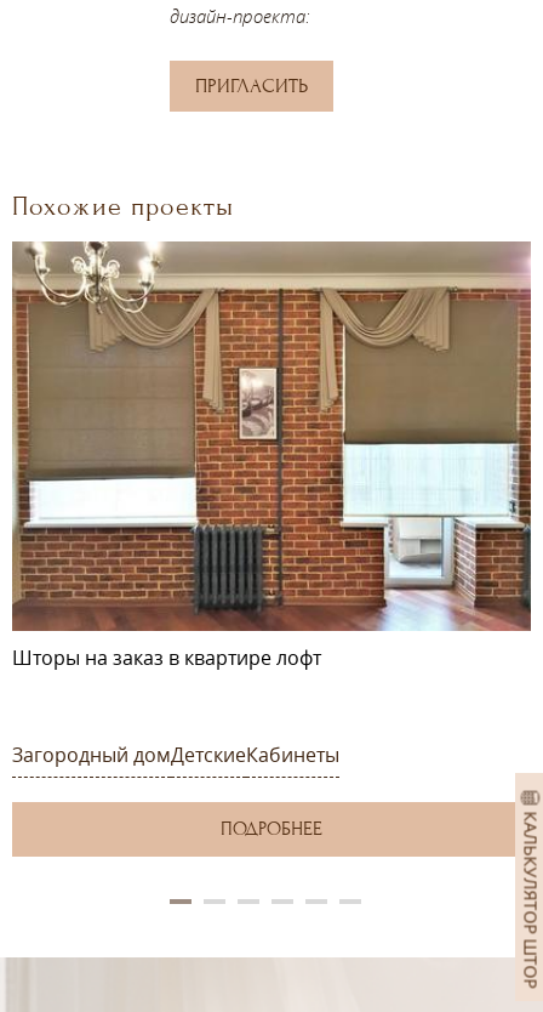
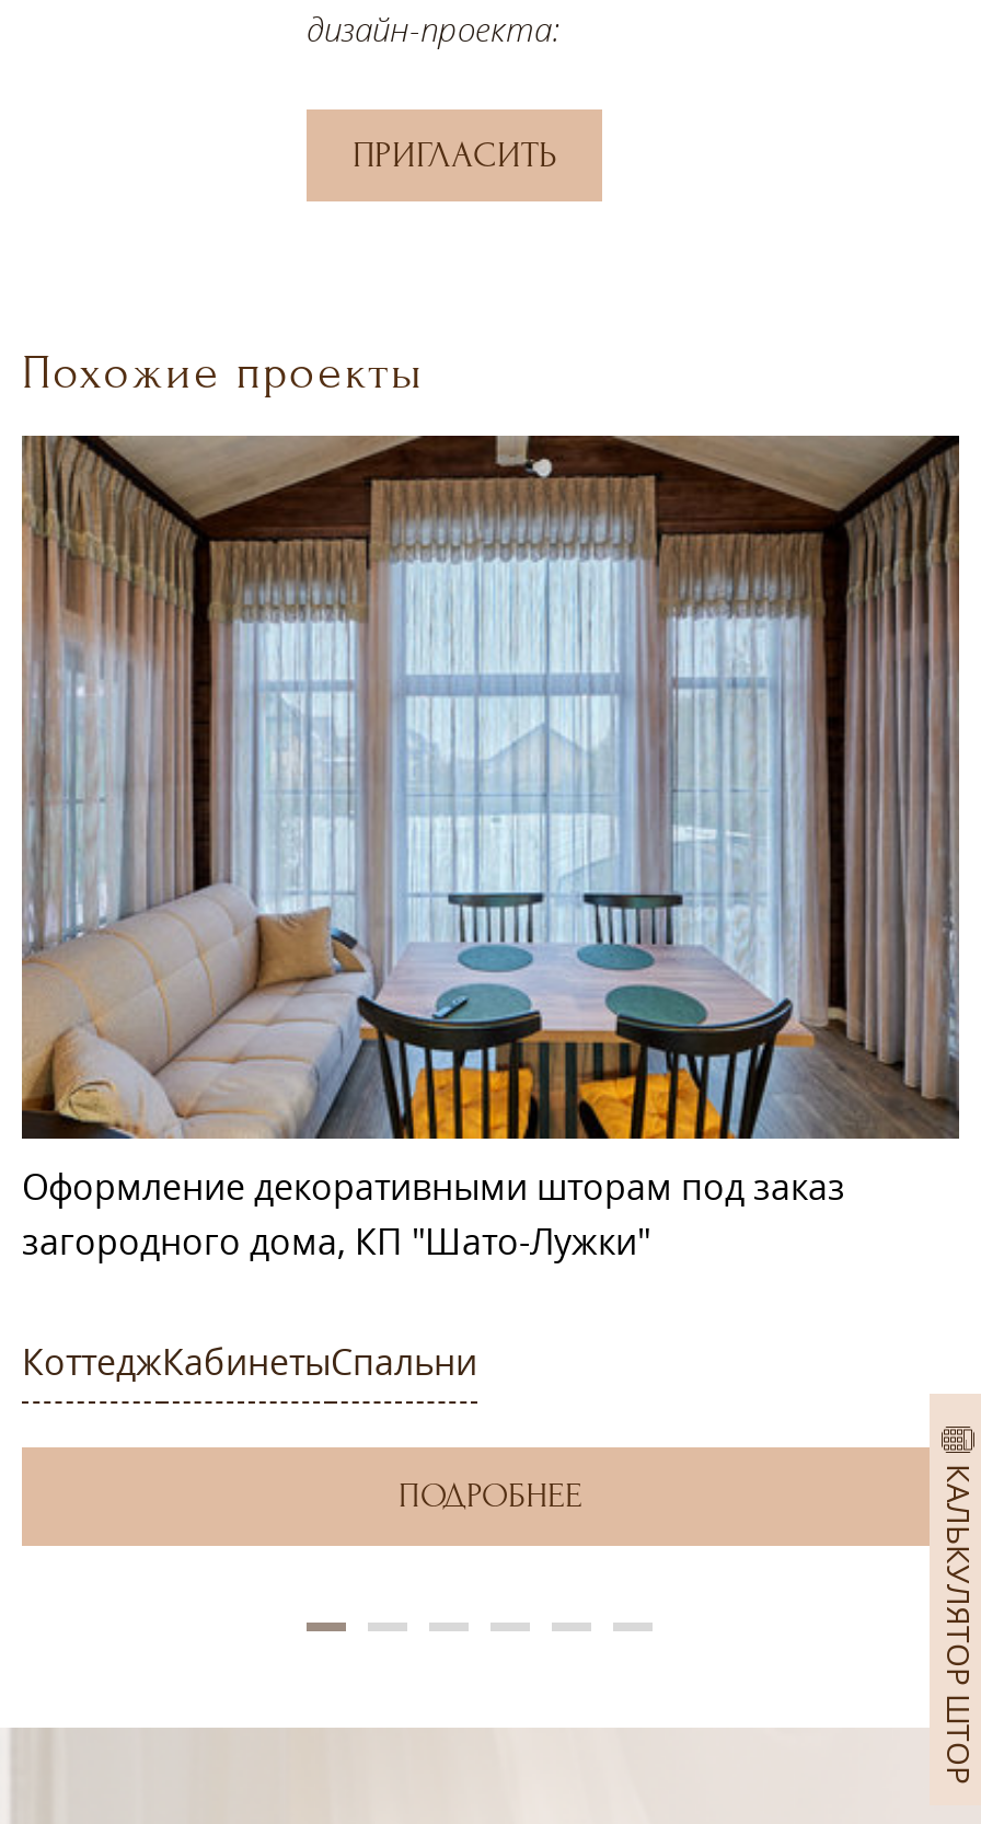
- [image]
- Шторы на заказ в квартире лофт
+ [image]
+ Оформление декоративными шторам под заказ
+ загородного дома, КП "Шато-Лужки"

- Загородный домДетскиеКабинеты
+ КоттеджКабинетыСпальни
